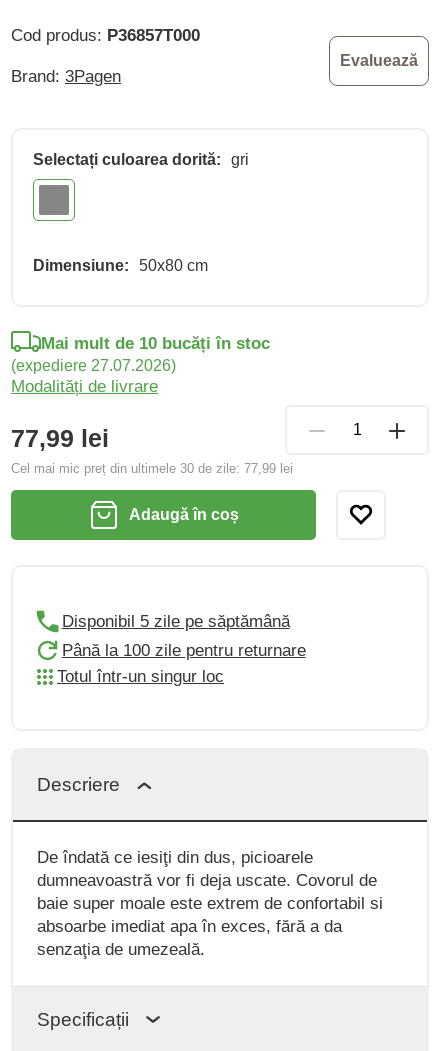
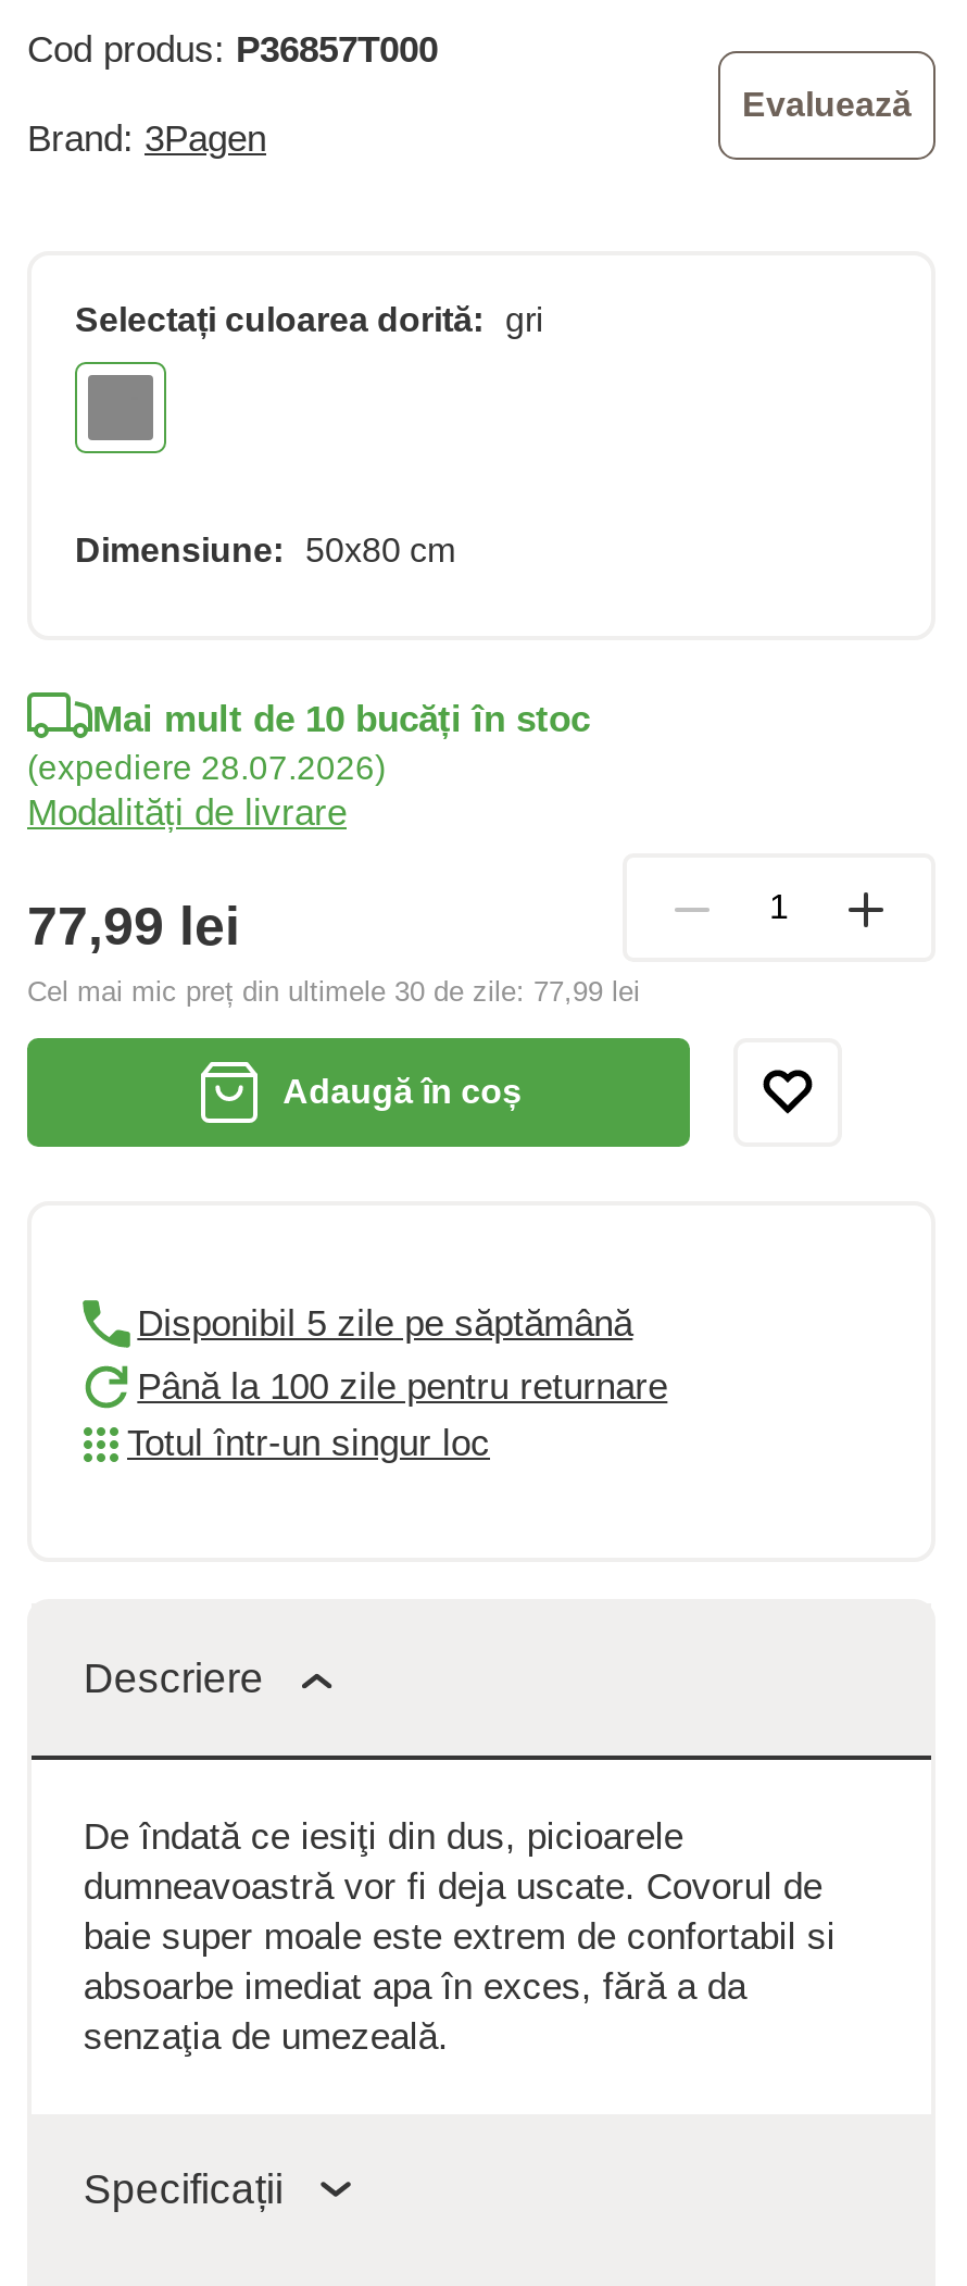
- (expediere 27.07.2026)
+ (expediere 28.07.2026)
